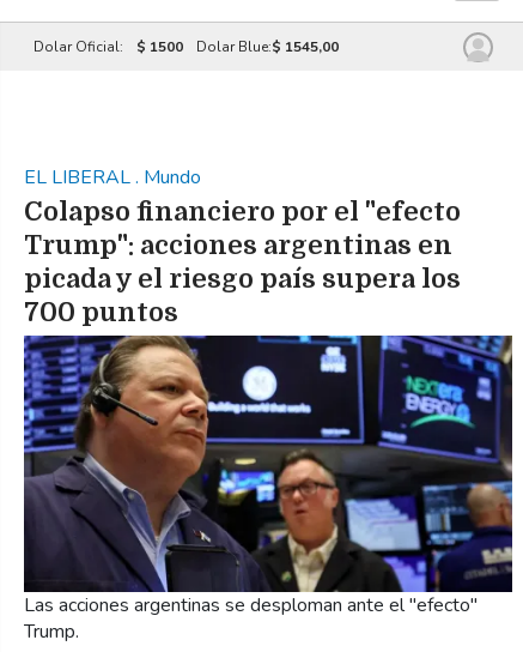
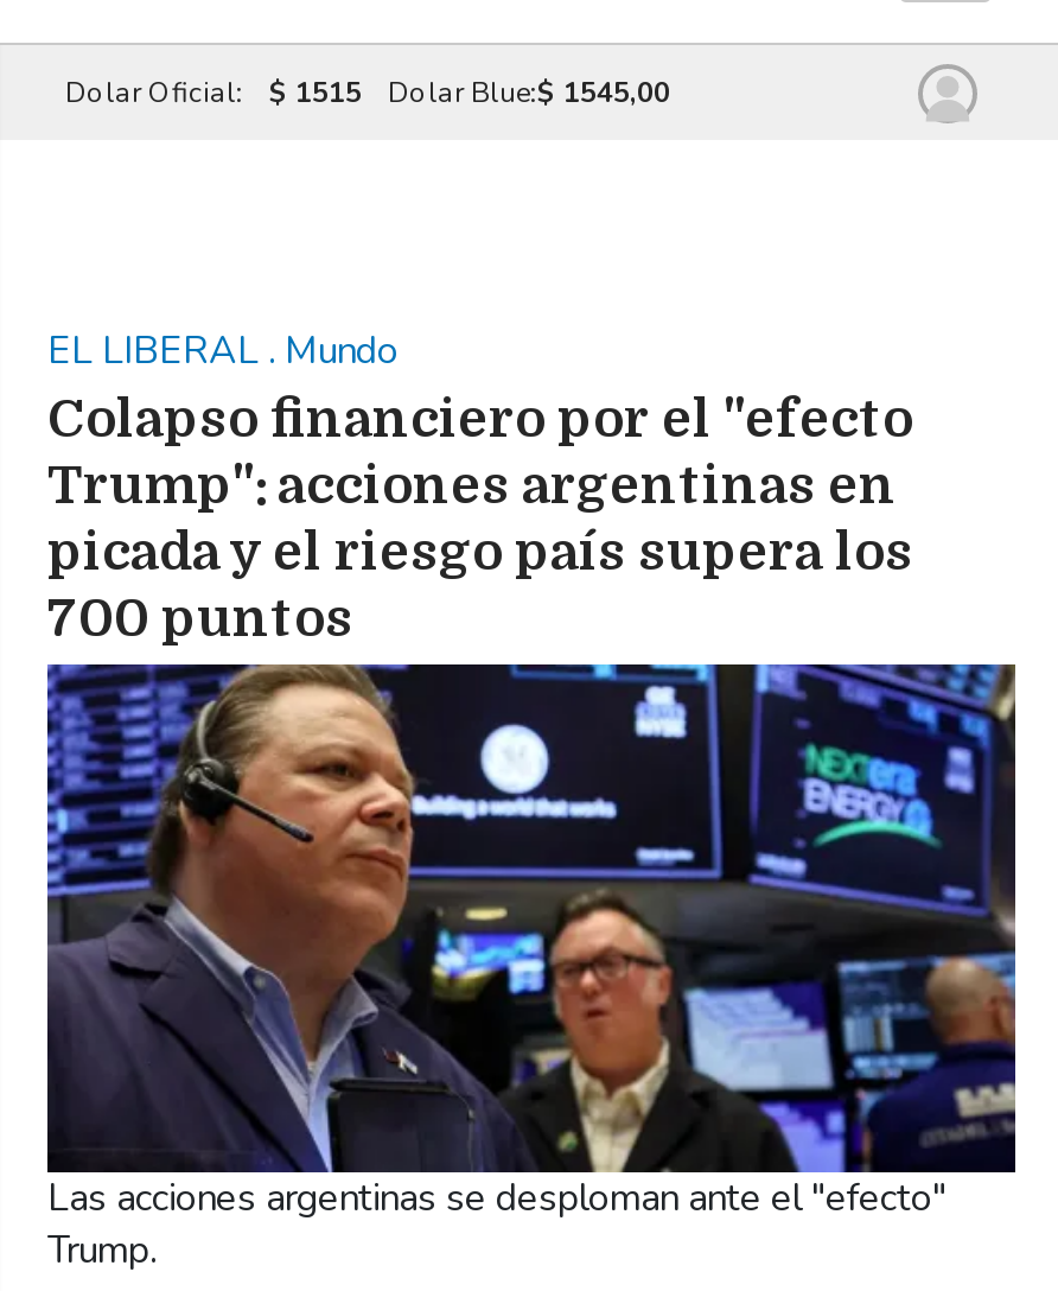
- Dolar Oficial: $ 1500
+ Dolar Oficial: $ 1515
